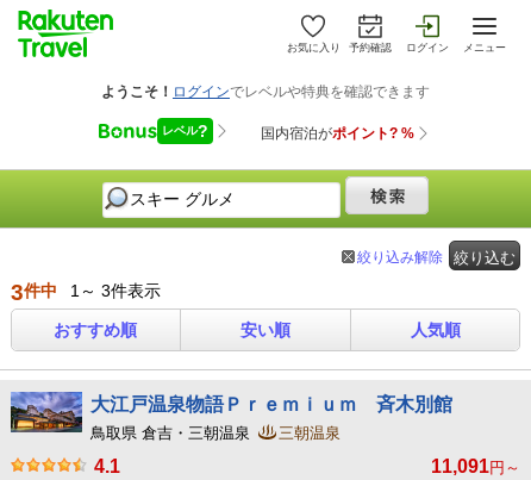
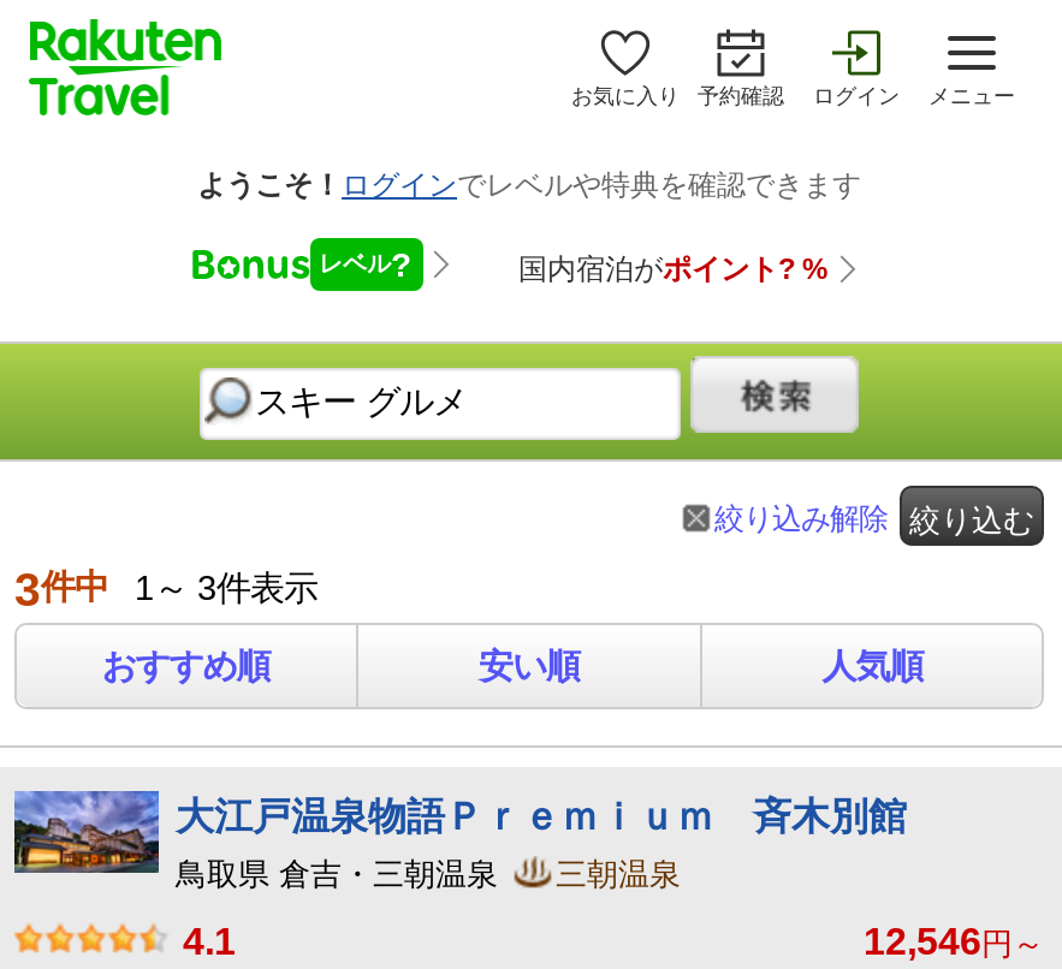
- 11,091円～
+ 12,546円～
